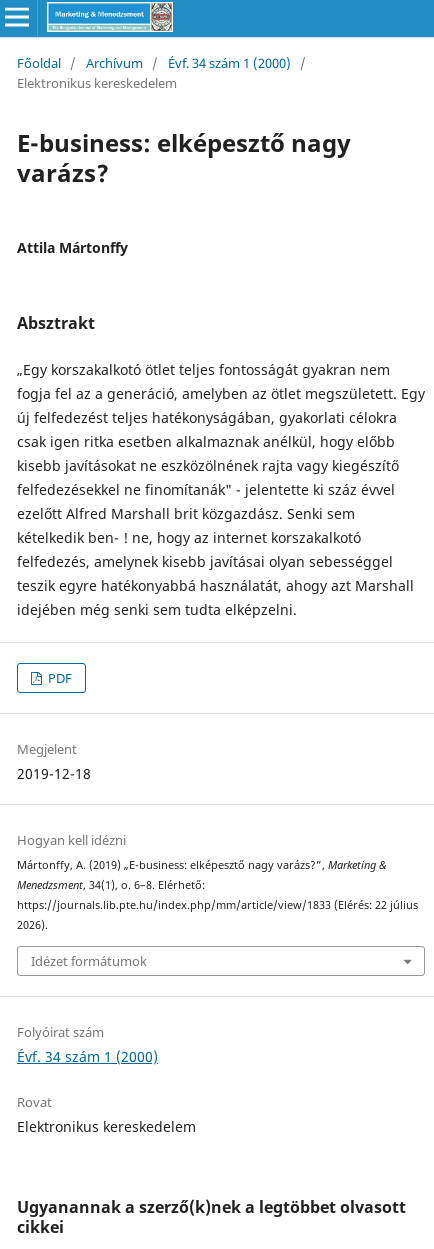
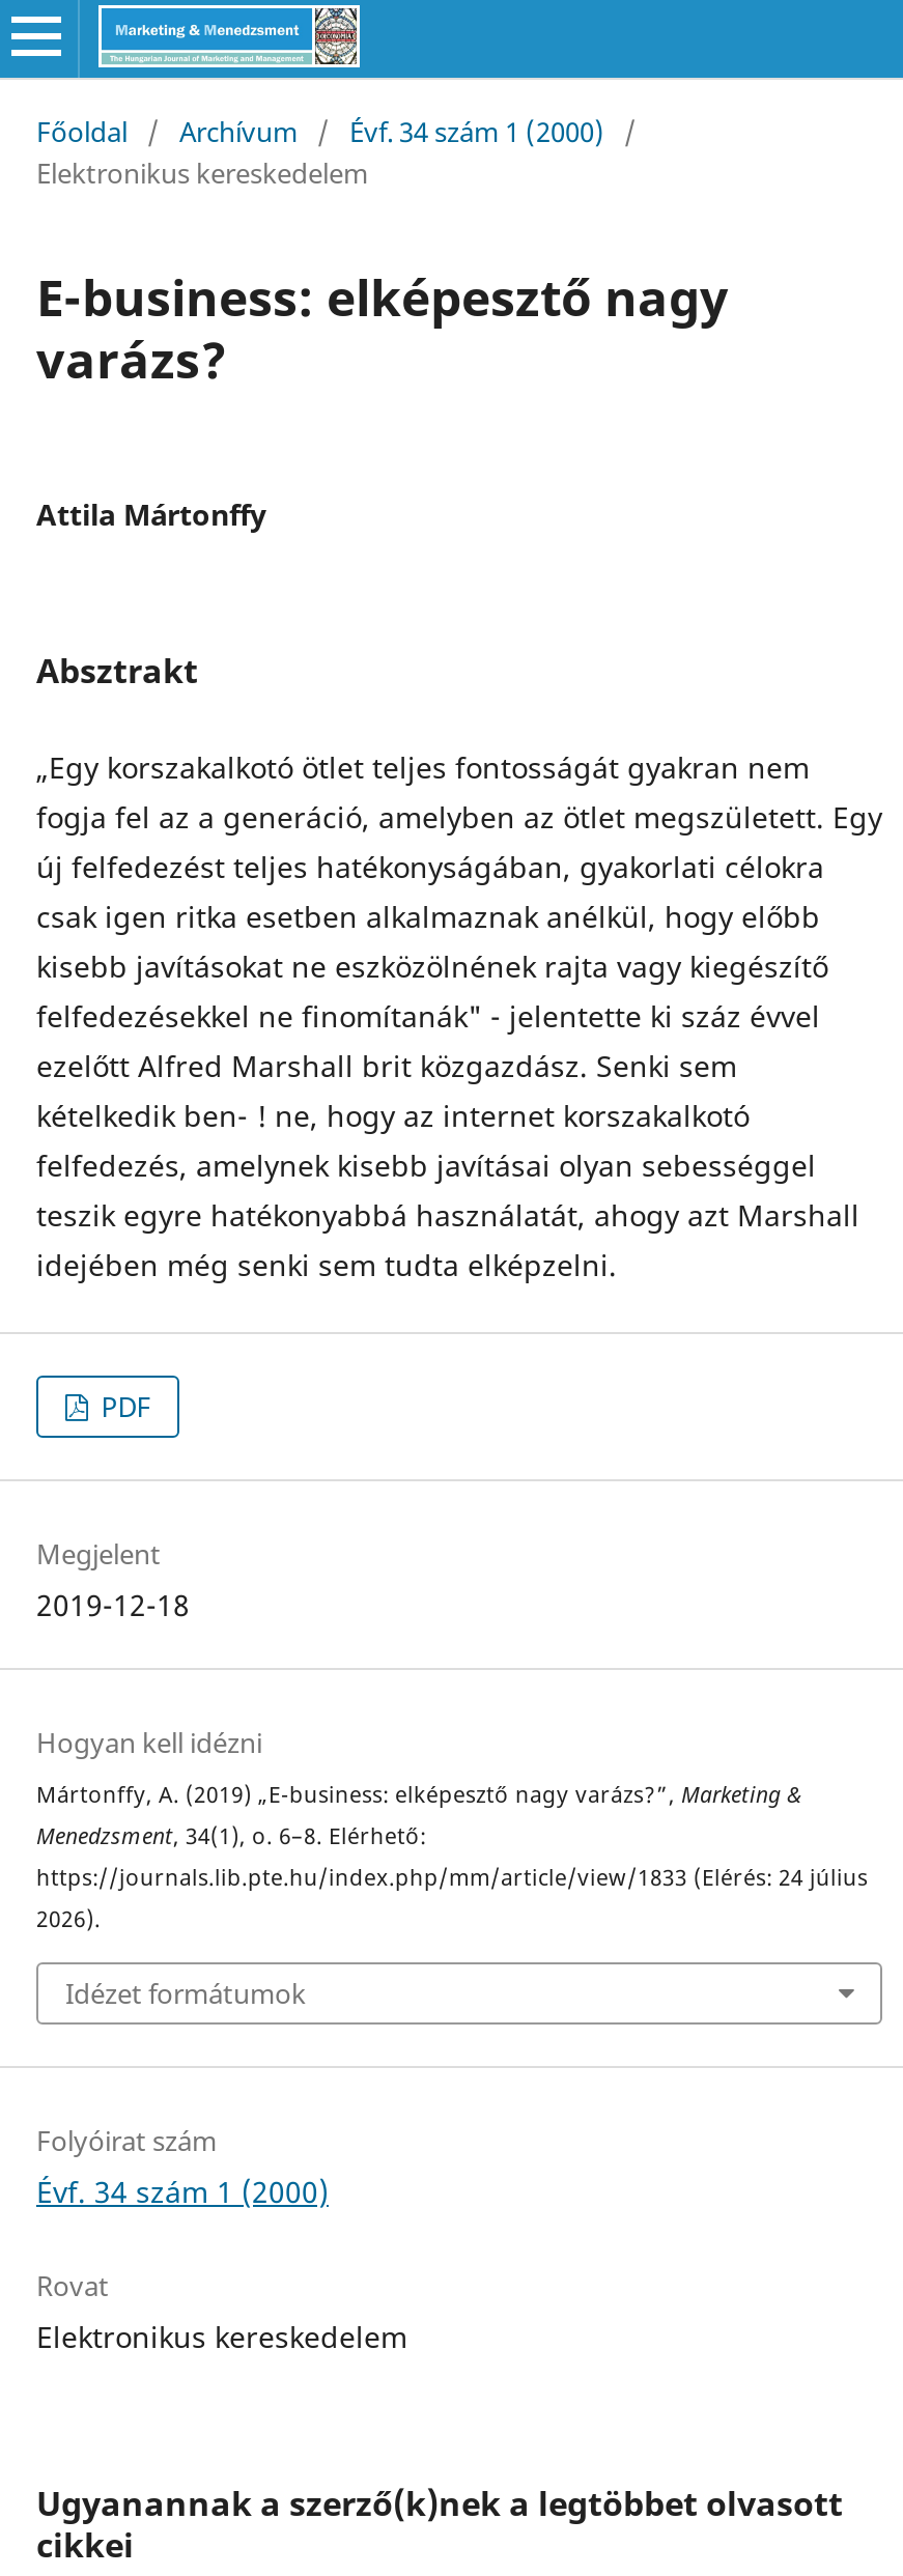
- https://journals.lib.pte.hu/index.php/mm/article/view/1833 (Elérés: 22 július
+ https://journals.lib.pte.hu/index.php/mm/article/view/1833 (Elérés: 24 július
